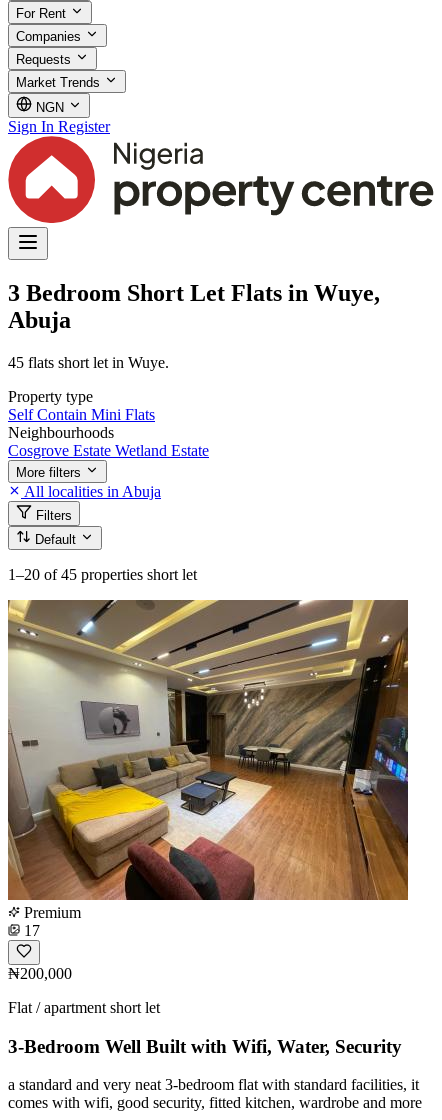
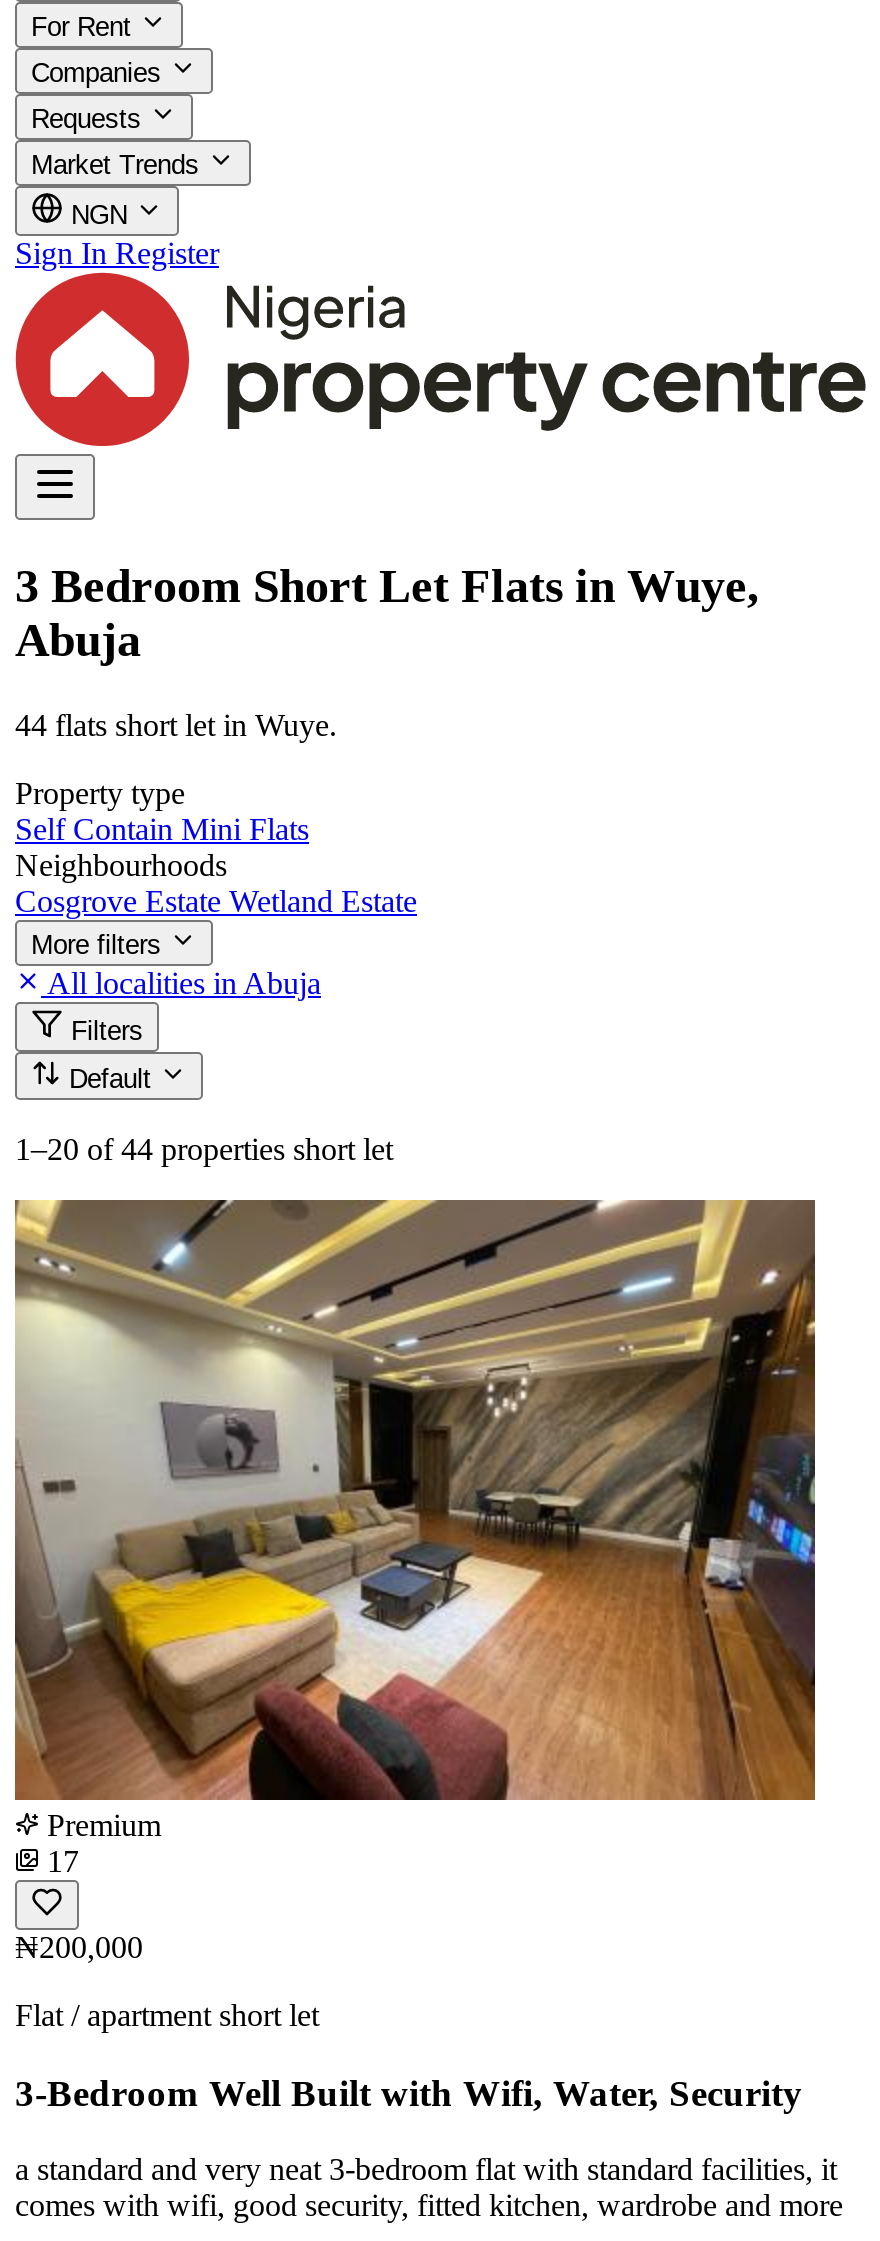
- 45 flats short let in Wuye.
+ 44 flats short let in Wuye.

- 1–20 of 45 properties short let
+ 1–20 of 44 properties short let
